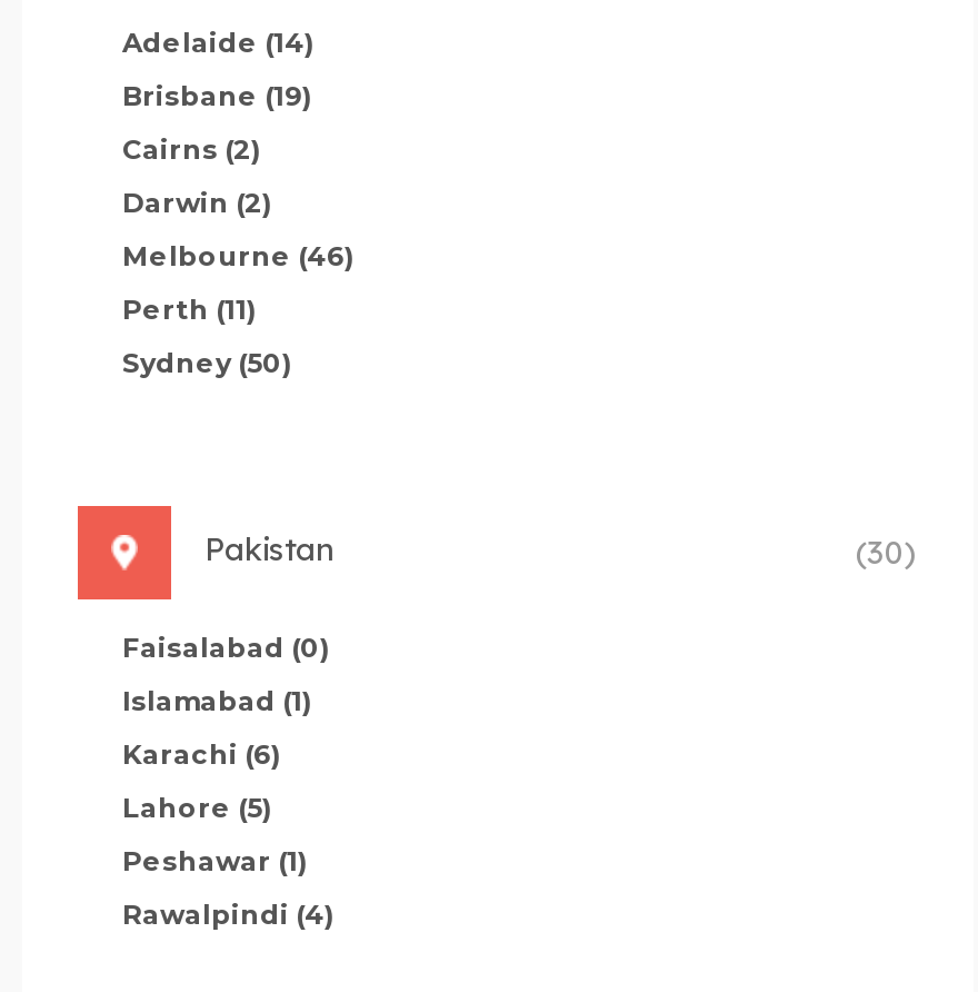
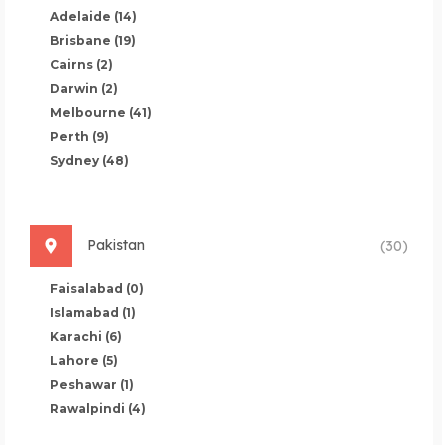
- Melbourne (46)
+ Melbourne (41)

- Perth (11)
+ Perth (9)

- Sydney (50)
+ Sydney (48)
